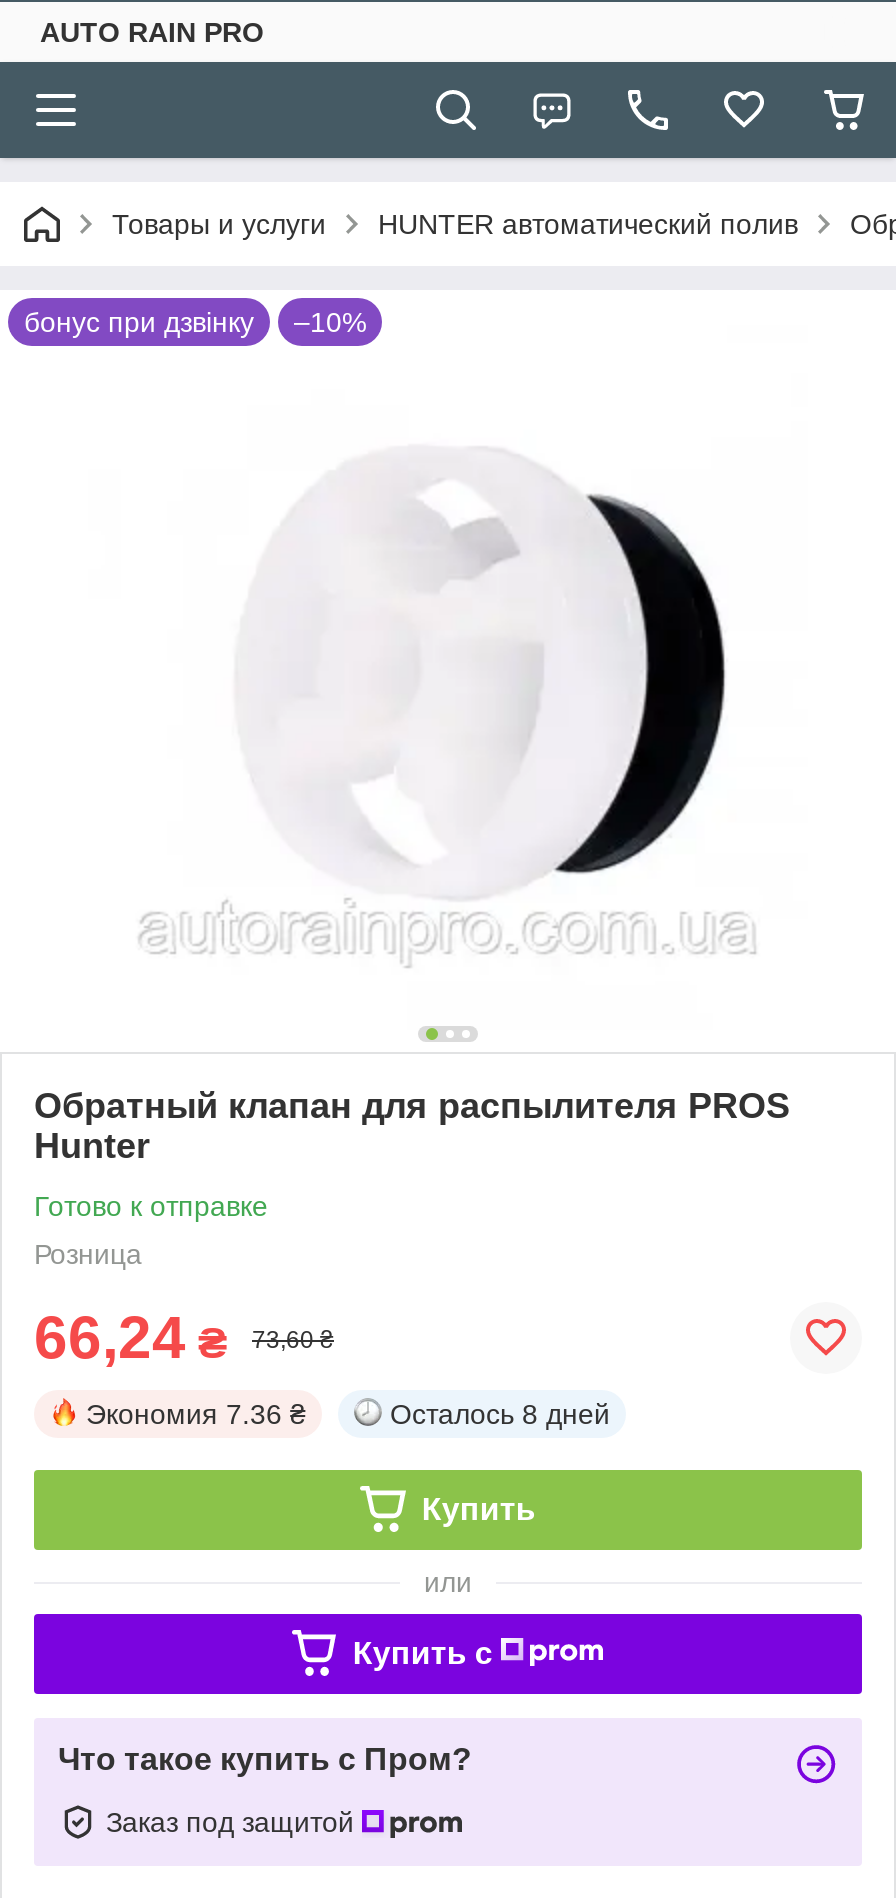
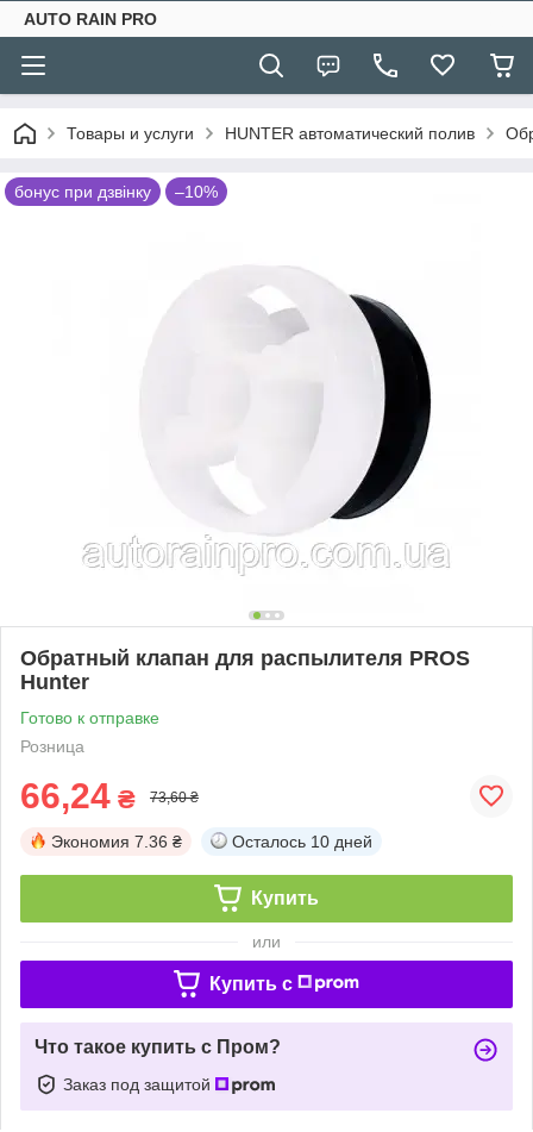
- Осталось 8 дней
+ Осталось 10 дней
